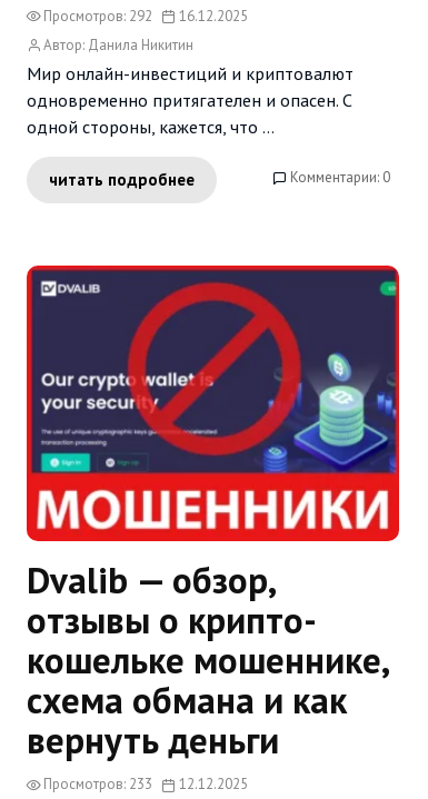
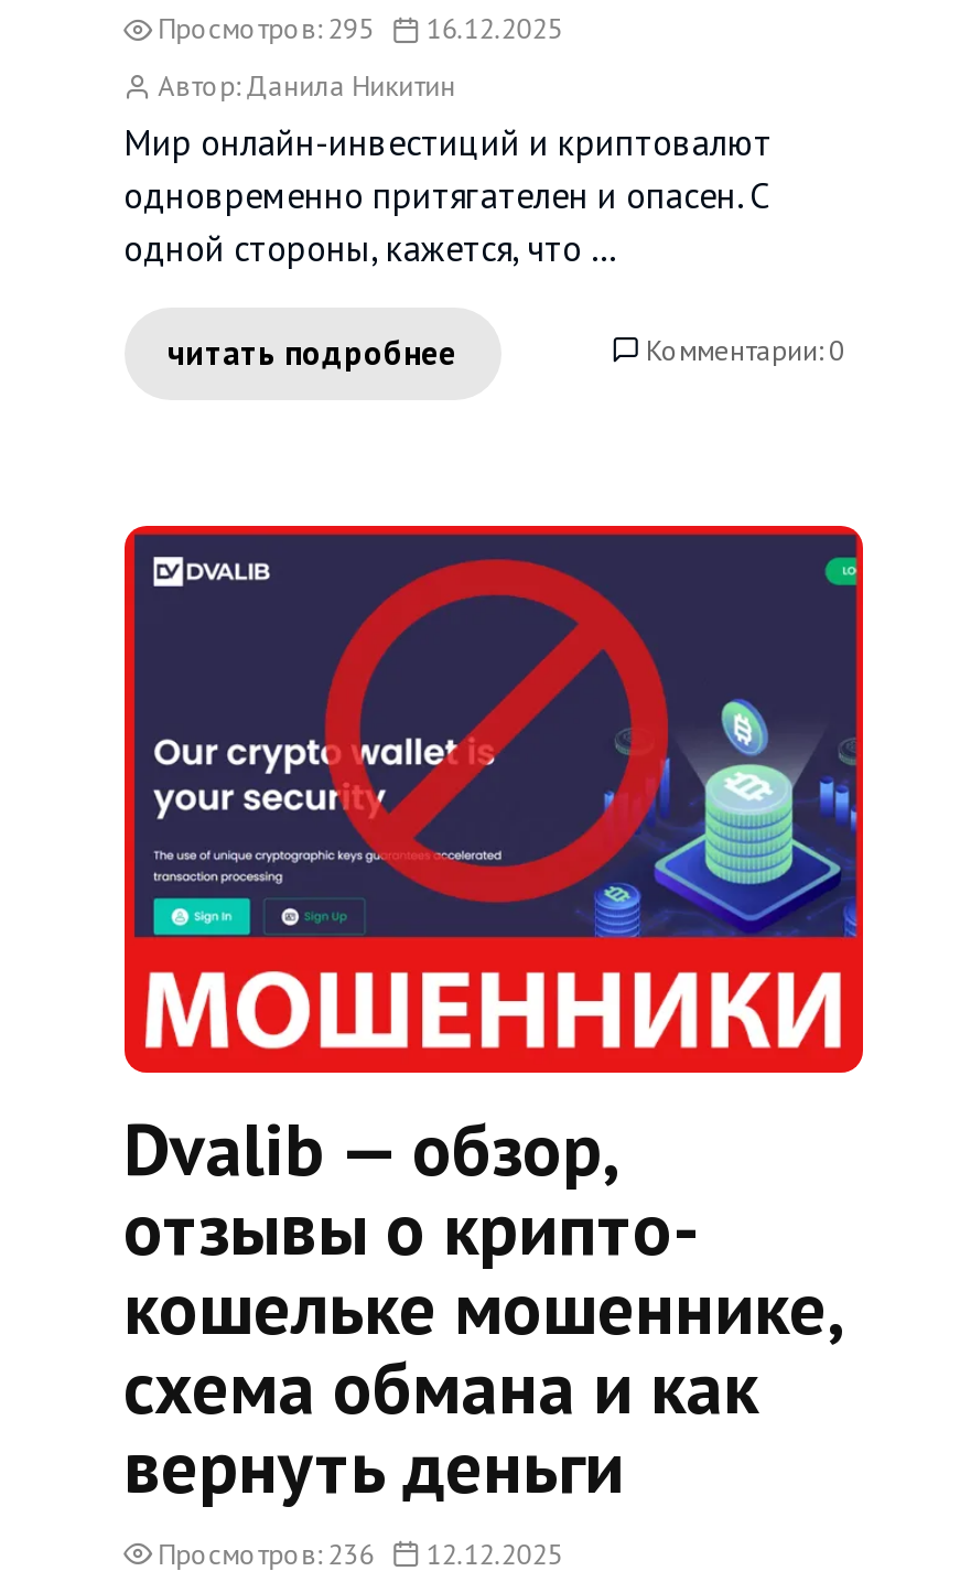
- Просмотров: 292 16.12.2025
+ Просмотров: 295 16.12.2025

- Просмотров: 233 12.12.2025
+ Просмотров: 236 12.12.2025
